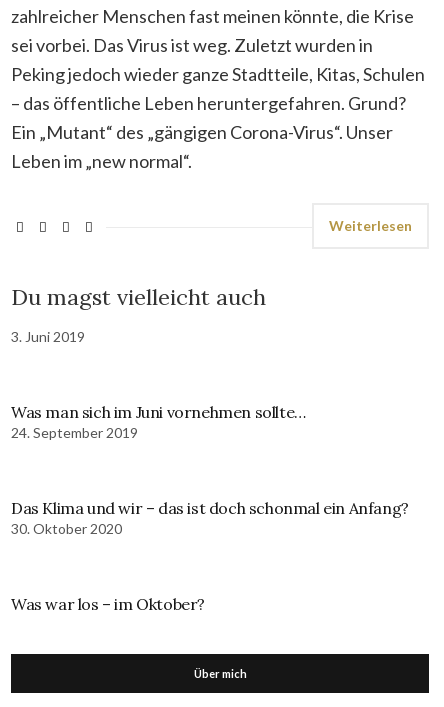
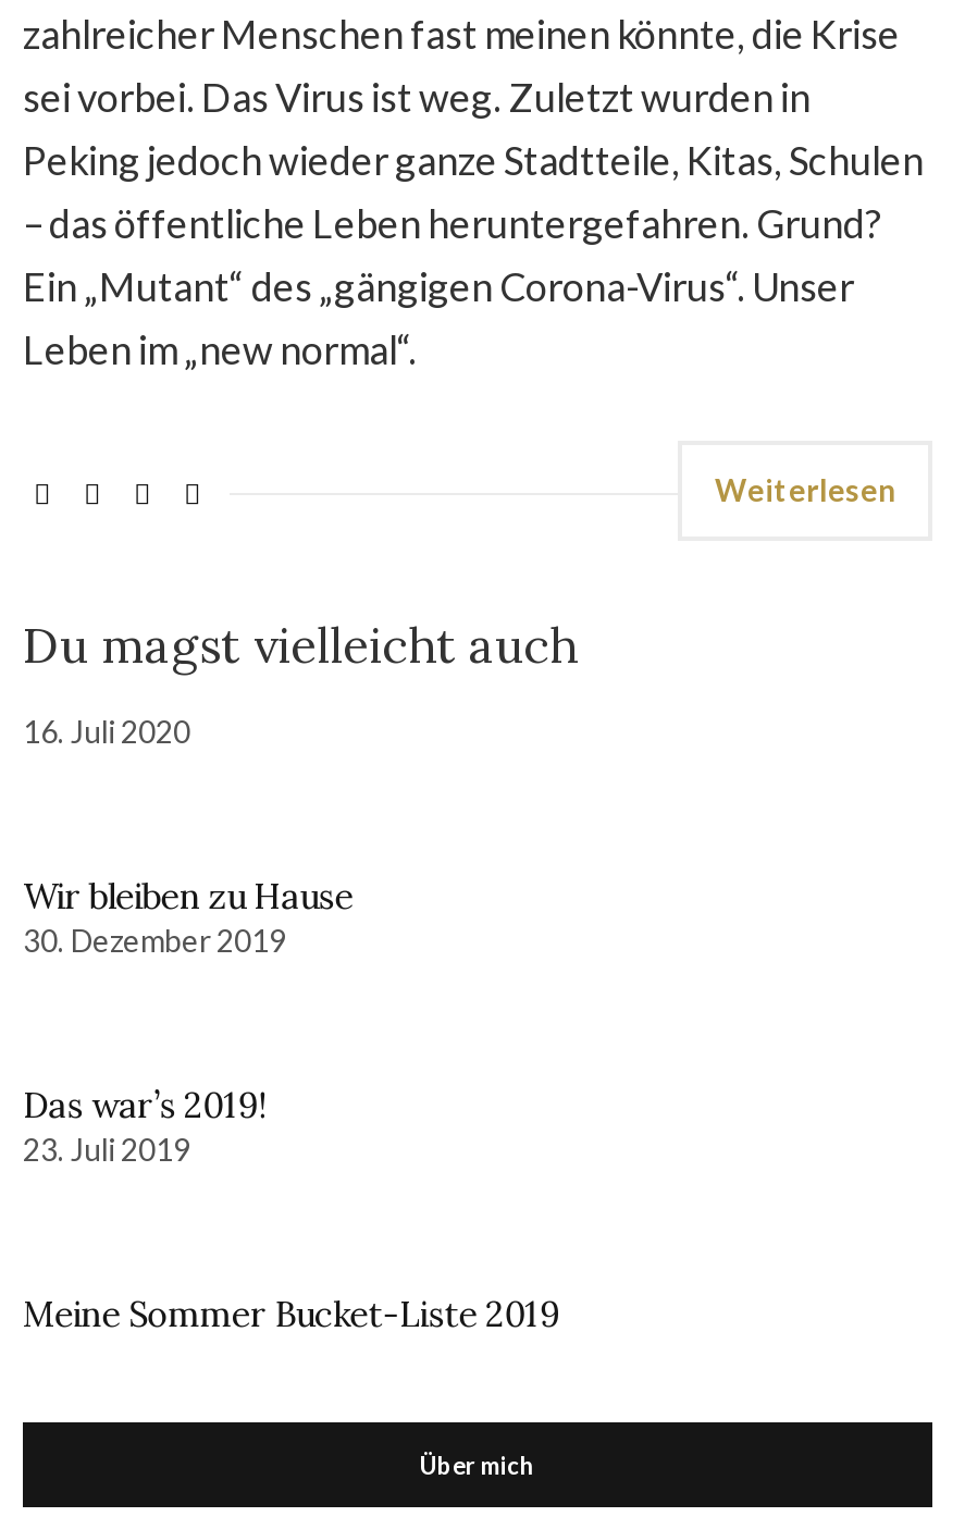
- 3. Juni 2019
+ 16. Juli 2020

- Was man sich im Juni vornehmen sollte…
- 24. September 2019
+ Wir bleiben zu Hause
+ 30. Dezember 2019

- Das Klima und wir – das ist doch schonmal ein Anfang?
- 30. Oktober 2020
+ Das war’s 2019!
+ 23. Juli 2019

- Was war los – im Oktober?
+ Meine Sommer Bucket-Liste 2019
